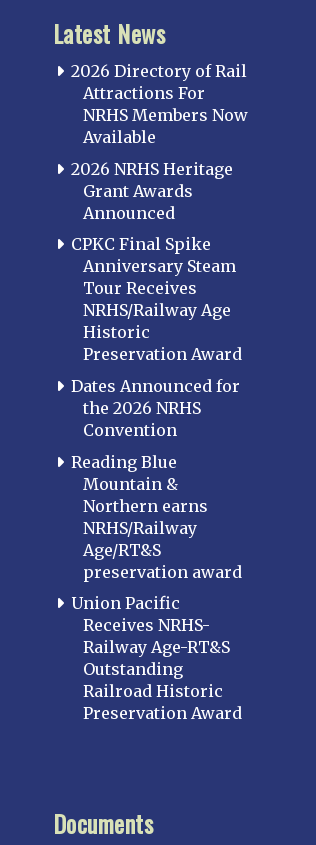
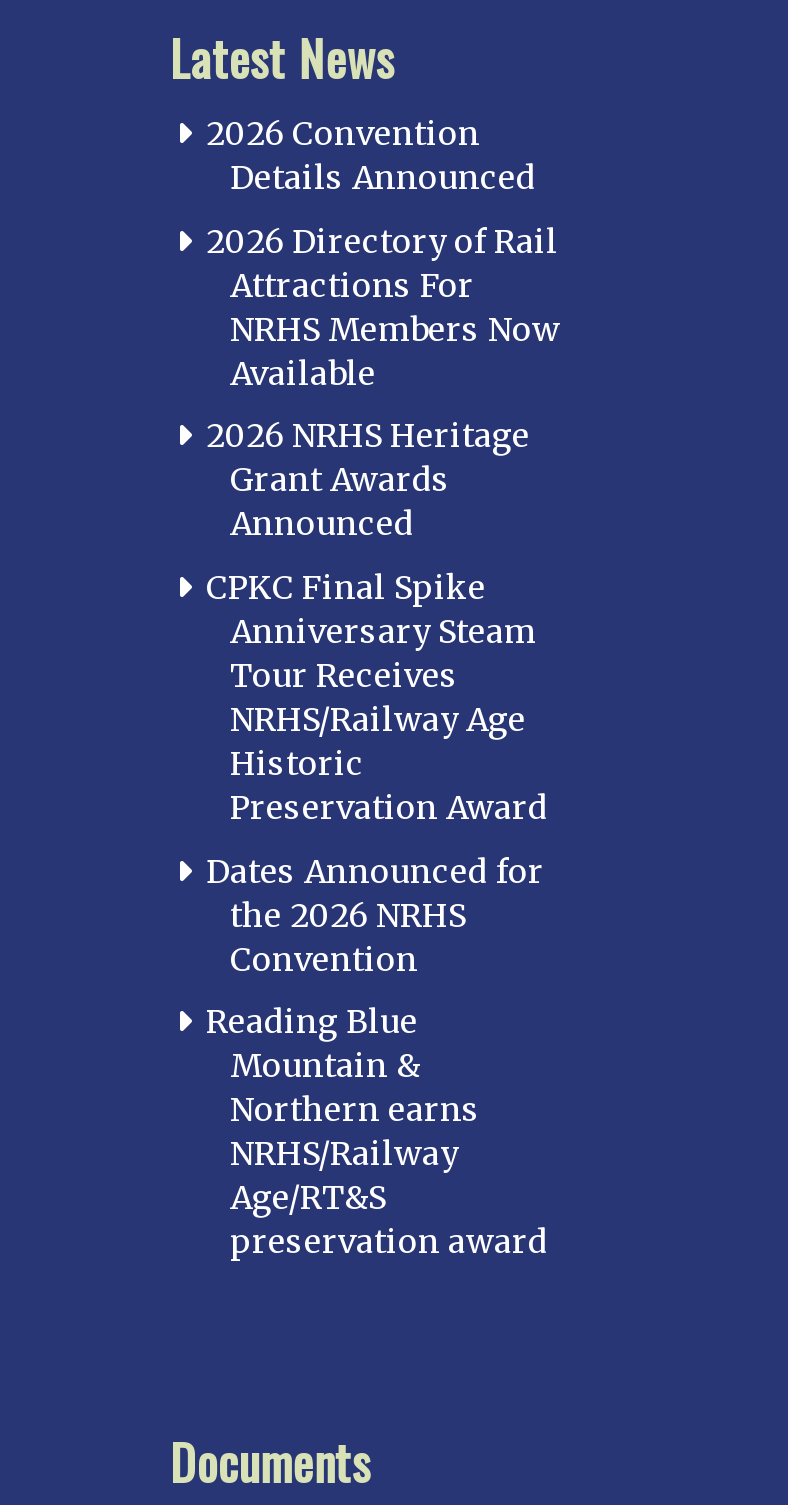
+ 2026 Convention
+ Details Announced

moved down: 2026 Directory of Rail | Attractions For | NRHS Members Now | ... | Age/RT&S | preservation award

- Union Pacific
- Receives NRHS-
- Railway Age-RT&S
- Outstanding
- Railroad Historic
- Preservation Award
